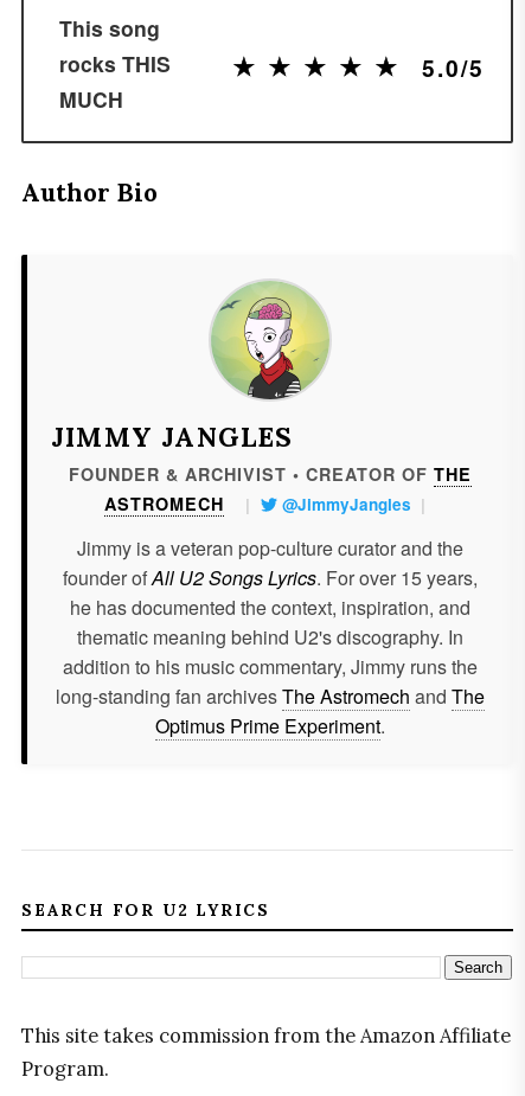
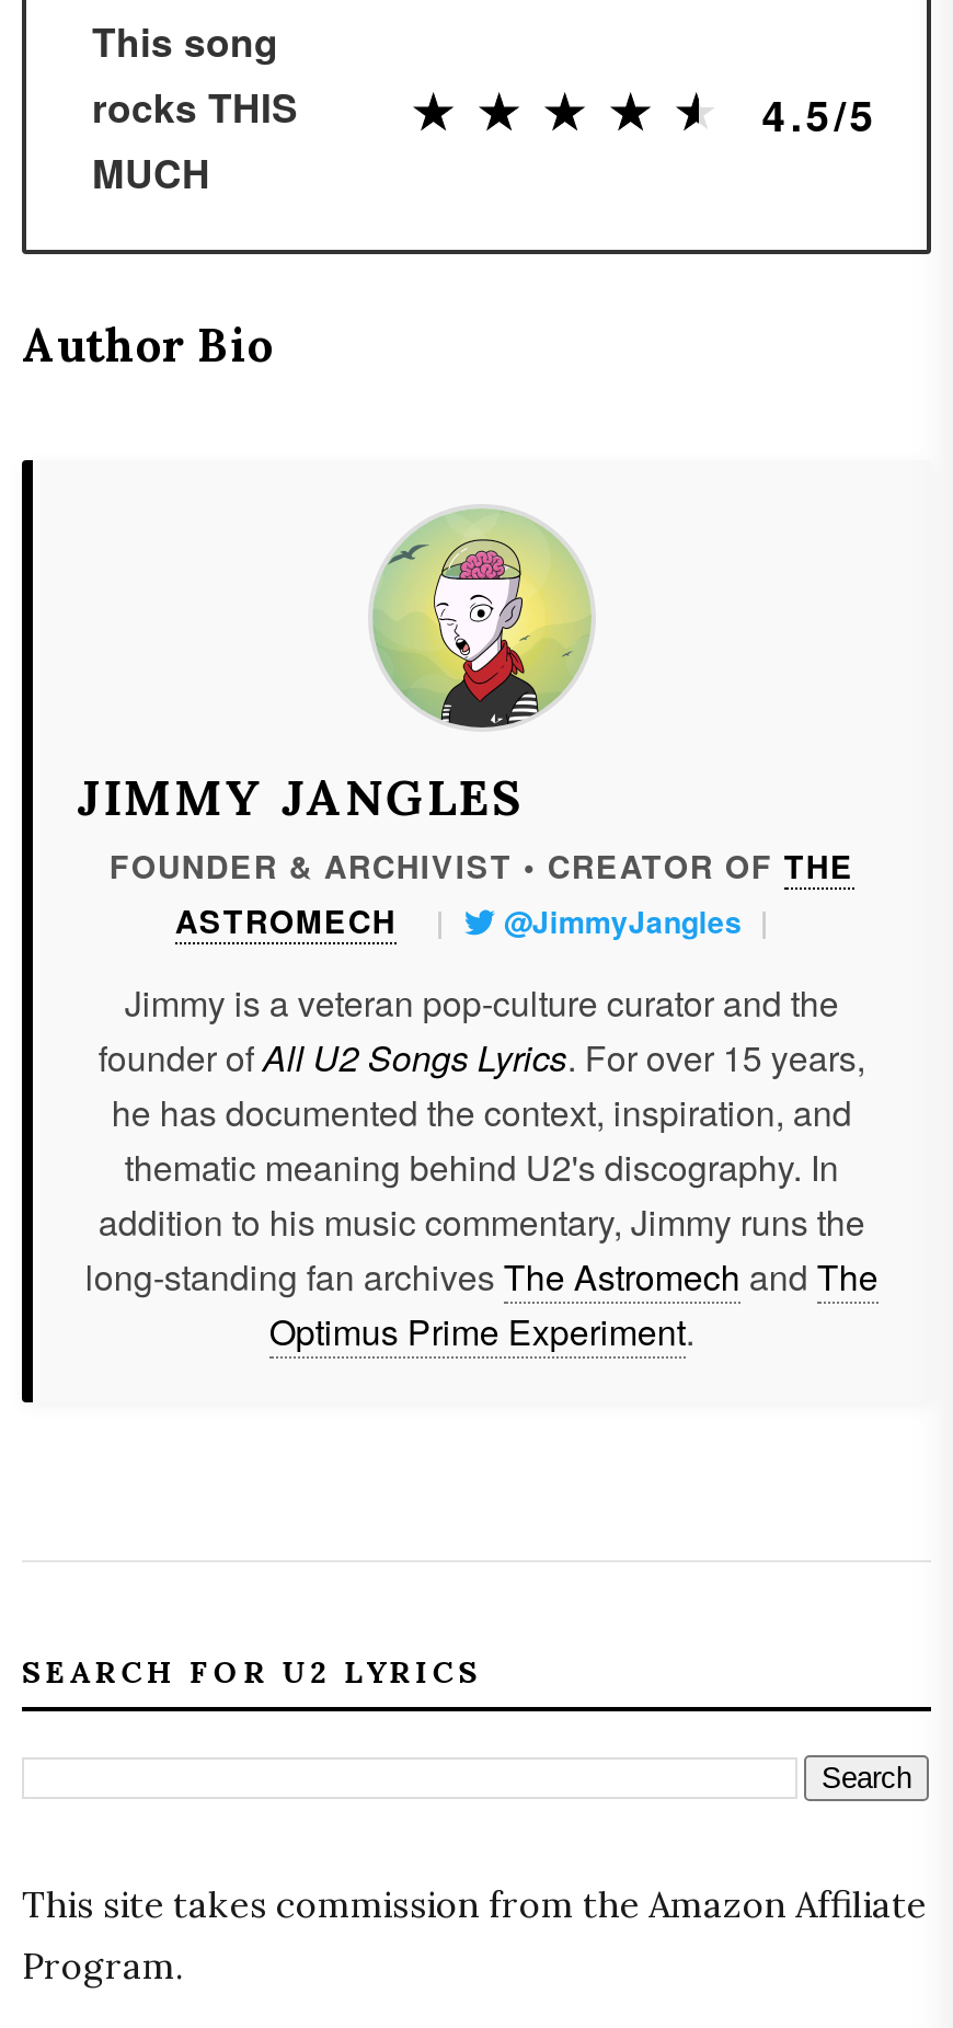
- 5.0/5
+ 4.5/5
